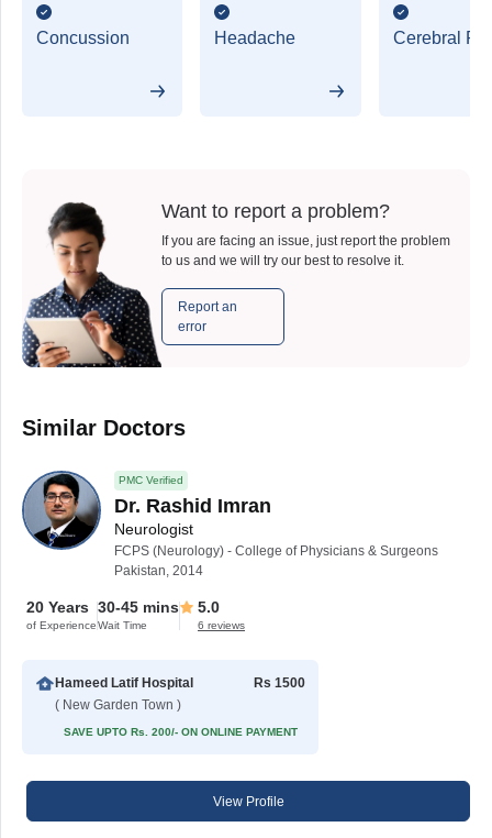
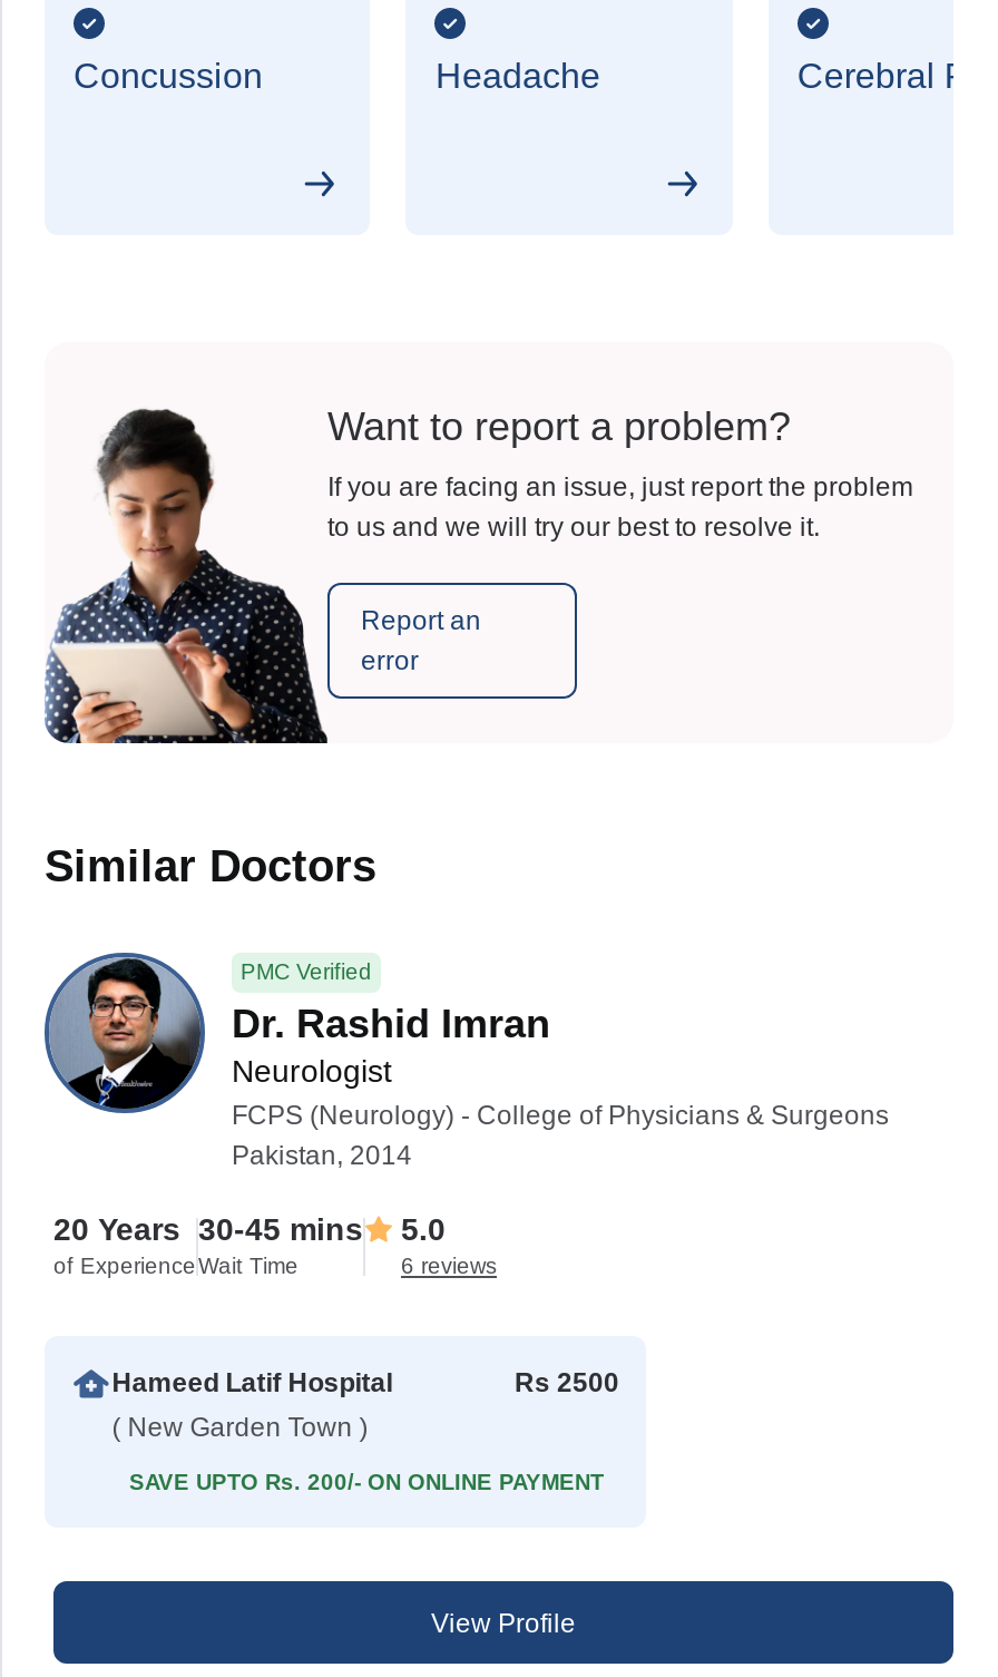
- Rs 1500
+ Rs 2500
